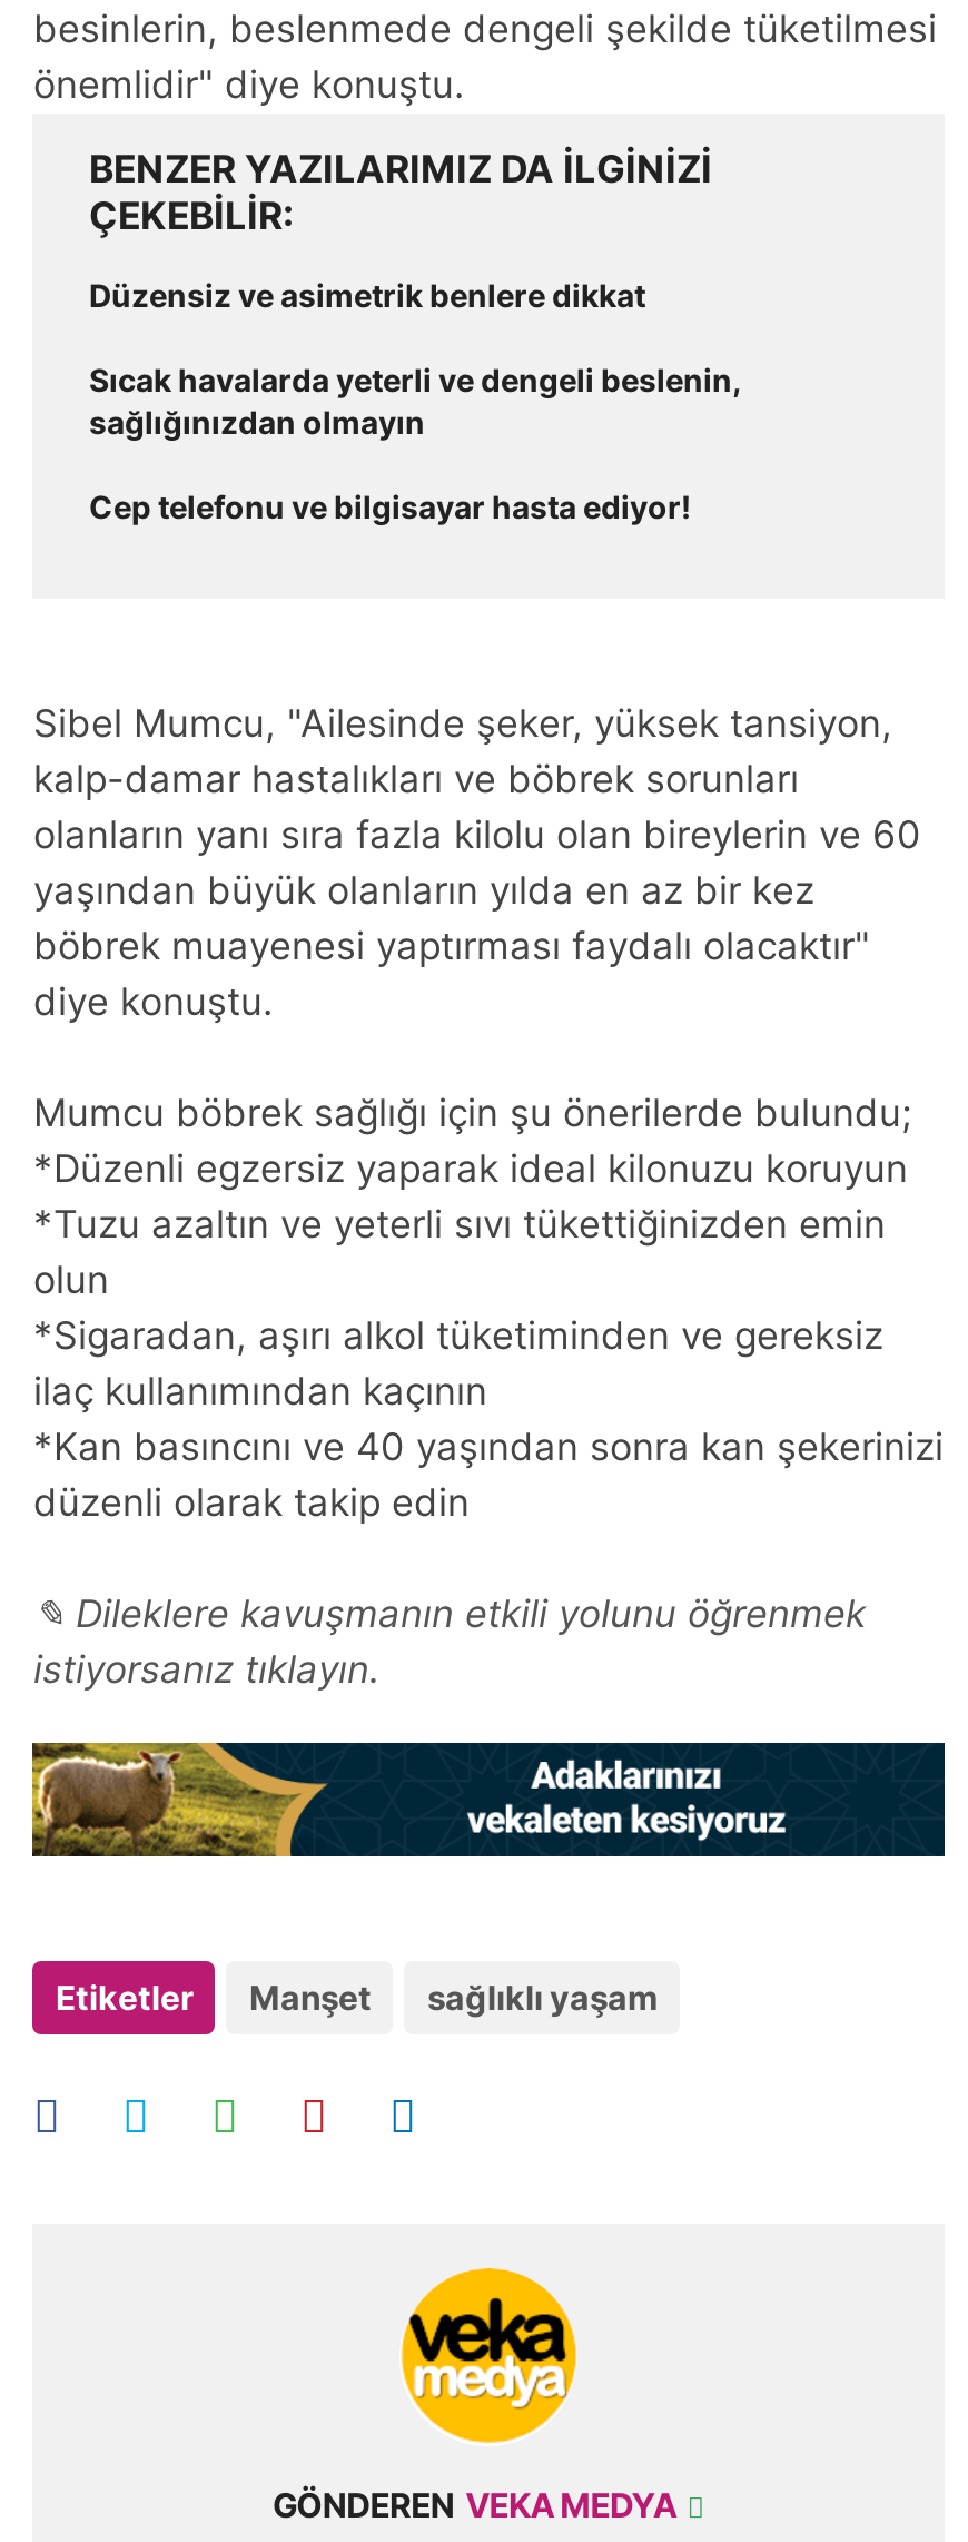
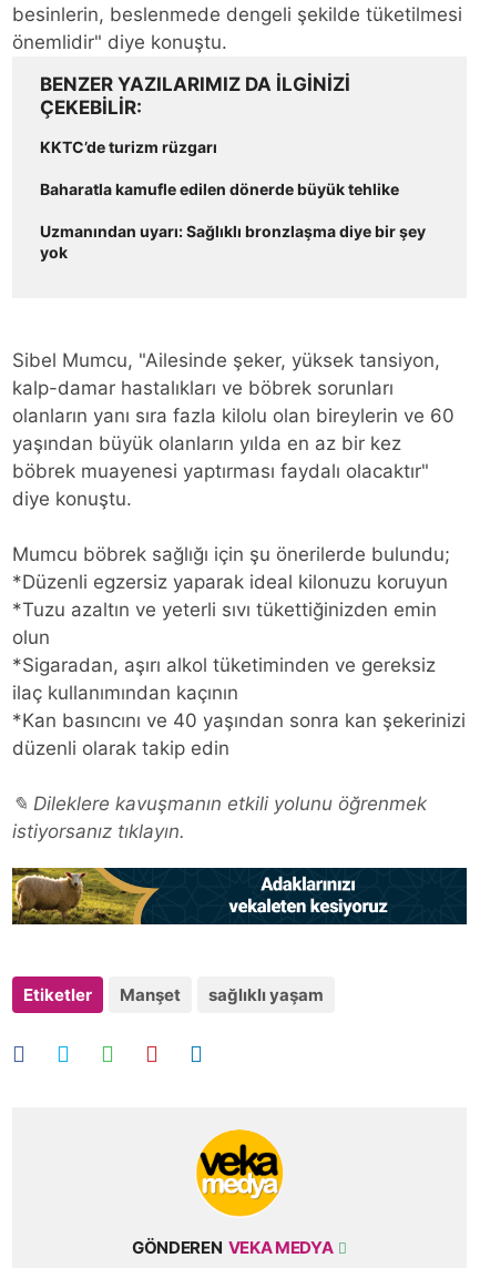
- Düzensiz ve asimetrik benlere dikkat
+ KKTC’de turizm rüzgarı

- Sıcak havalarda yeterli ve dengeli beslenin,
- sağlığınızdan olmayın
+ Baharatla kamufle edilen dönerde büyük tehlike

- Cep telefonu ve bilgisayar hasta ediyor!
+ Uzmanından uyarı: Sağlıklı bronzlaşma diye bir şey
+ yok
